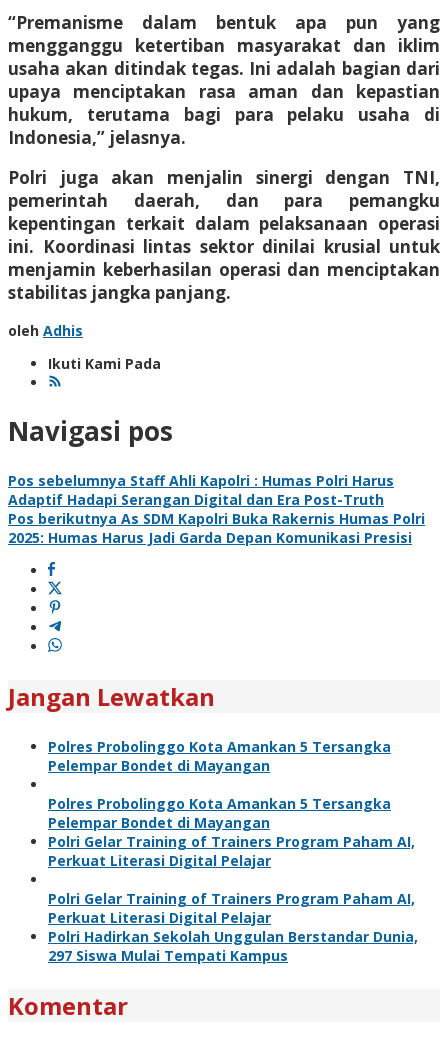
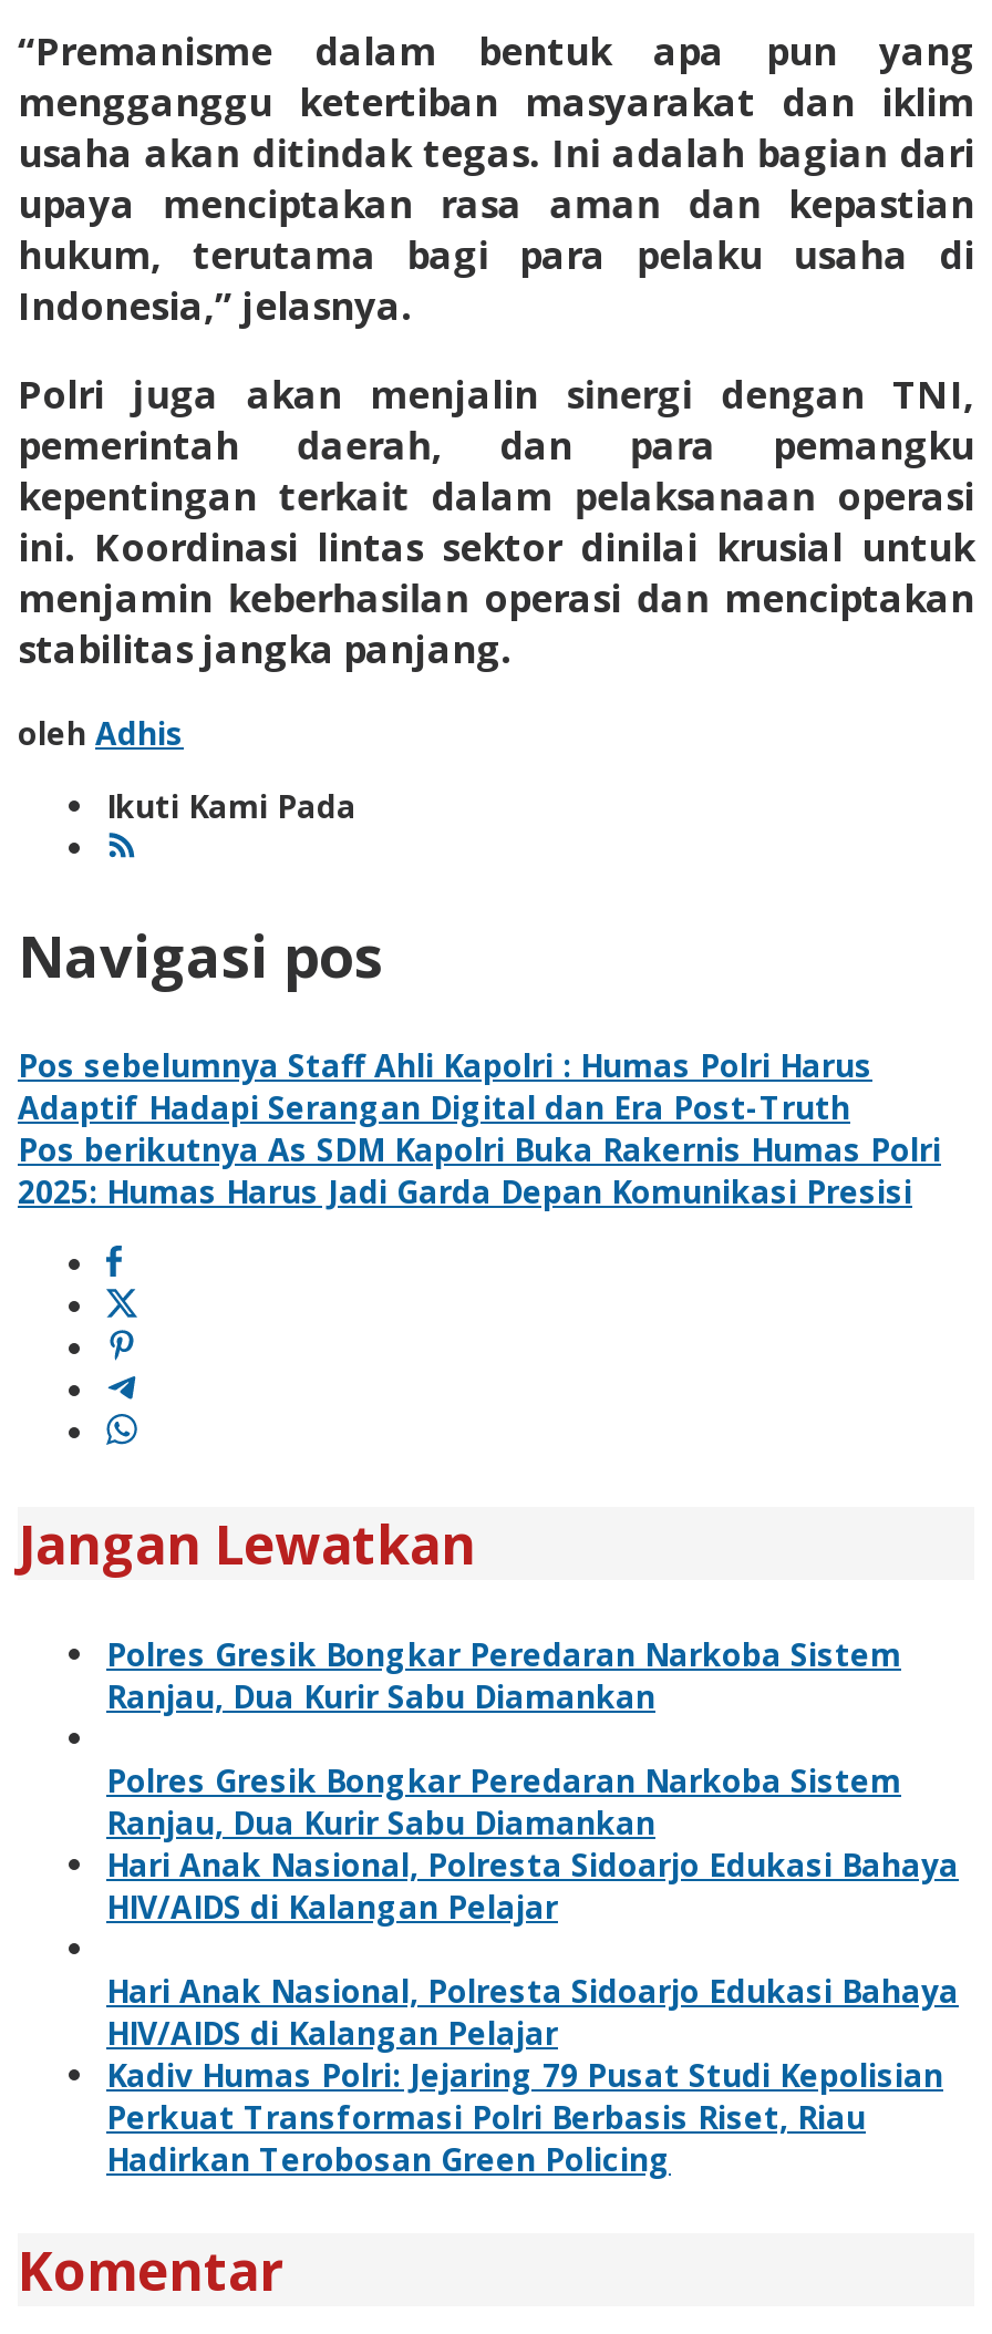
- Polres Probolinggo Kota Amankan 5 Tersangka
- Pelempar Bondet di Mayangan
+ Polres Gresik Bongkar Peredaran Narkoba Sistem
+ Ranjau, Dua Kurir Sabu Diamankan

- Polres Probolinggo Kota Amankan 5 Tersangka
- Pelempar Bondet di Mayangan
- Polri Gelar Training of Trainers Program Paham AI,
- Perkuat Literasi Digital Pelajar
+ Polres Gresik Bongkar Peredaran Narkoba Sistem
+ Ranjau, Dua Kurir Sabu Diamankan
+ Hari Anak Nasional, Polresta Sidoarjo Edukasi Bahaya
+ HIV/AIDS di Kalangan Pelajar

- Polri Gelar Training of Trainers Program Paham AI,
- Perkuat Literasi Digital Pelajar
- Polri Hadirkan Sekolah Unggulan Berstandar Dunia,
- 297 Siswa Mulai Tempati Kampus
+ Hari Anak Nasional, Polresta Sidoarjo Edukasi Bahaya
+ HIV/AIDS di Kalangan Pelajar
+ Kadiv Humas Polri: Jejaring 79 Pusat Studi Kepolisian
+ Perkuat Transformasi Polri Berbasis Riset, Riau
+ Hadirkan Terobosan Green Policing
